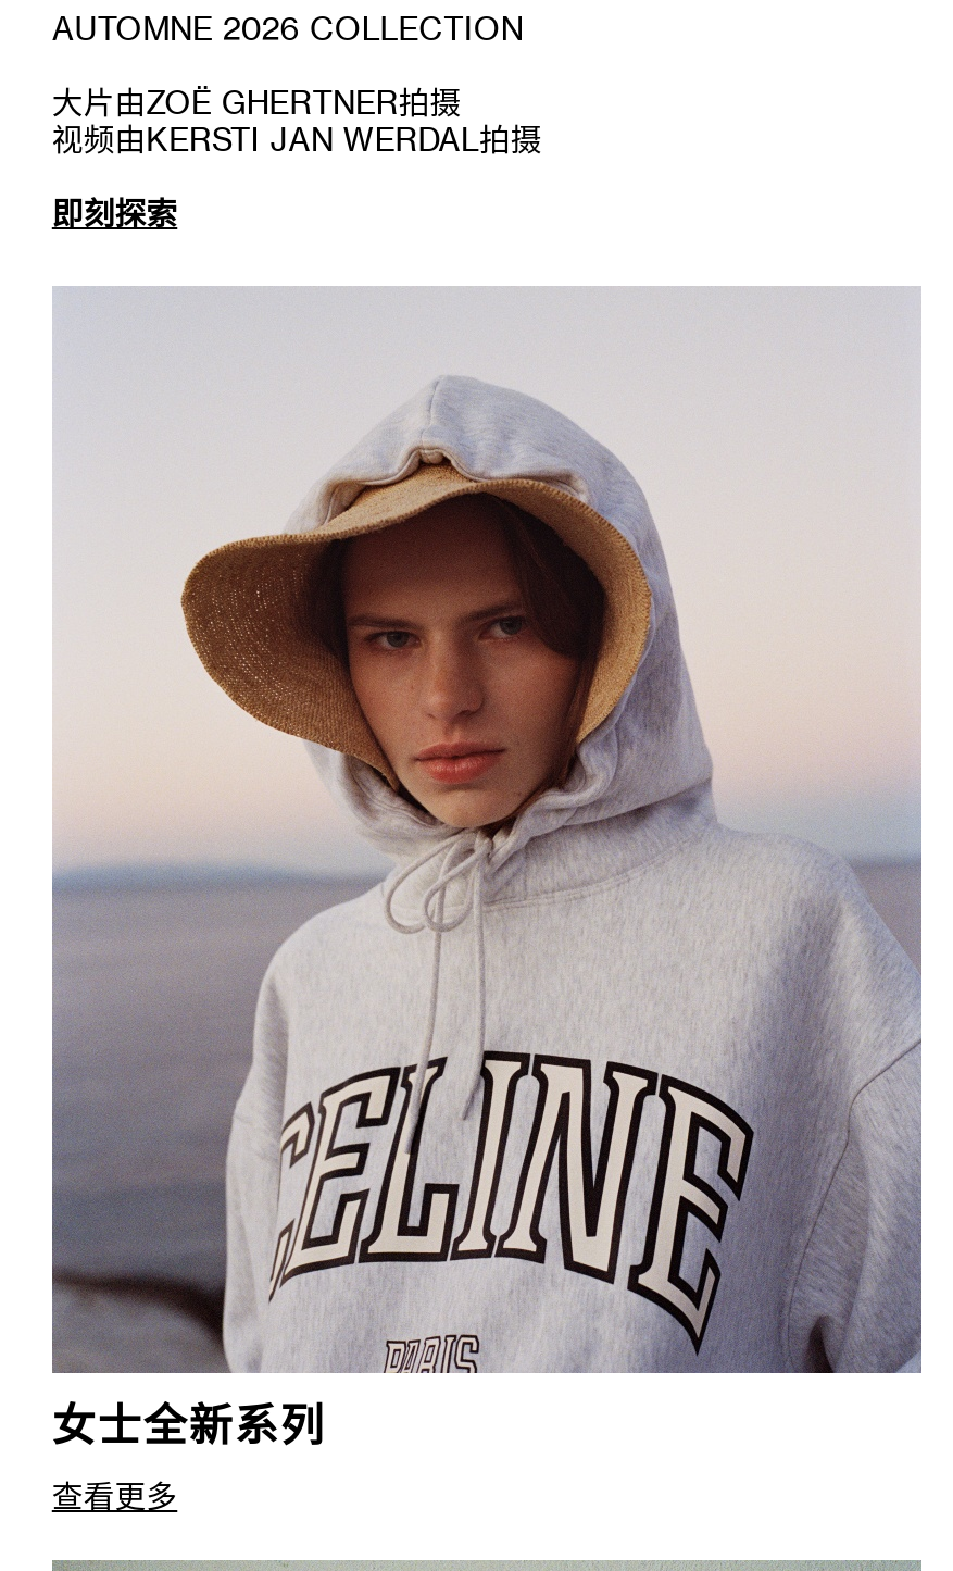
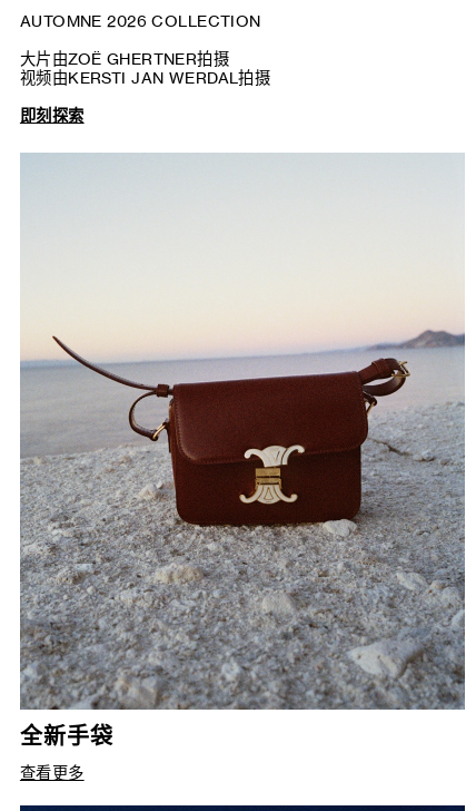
- [image]
- 女士全新系列
+ [image]
+ 全新手袋
